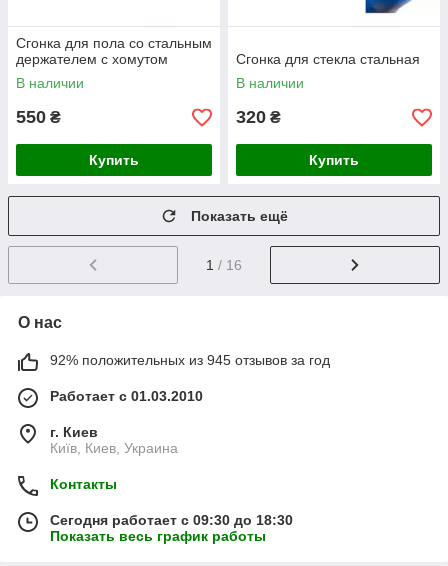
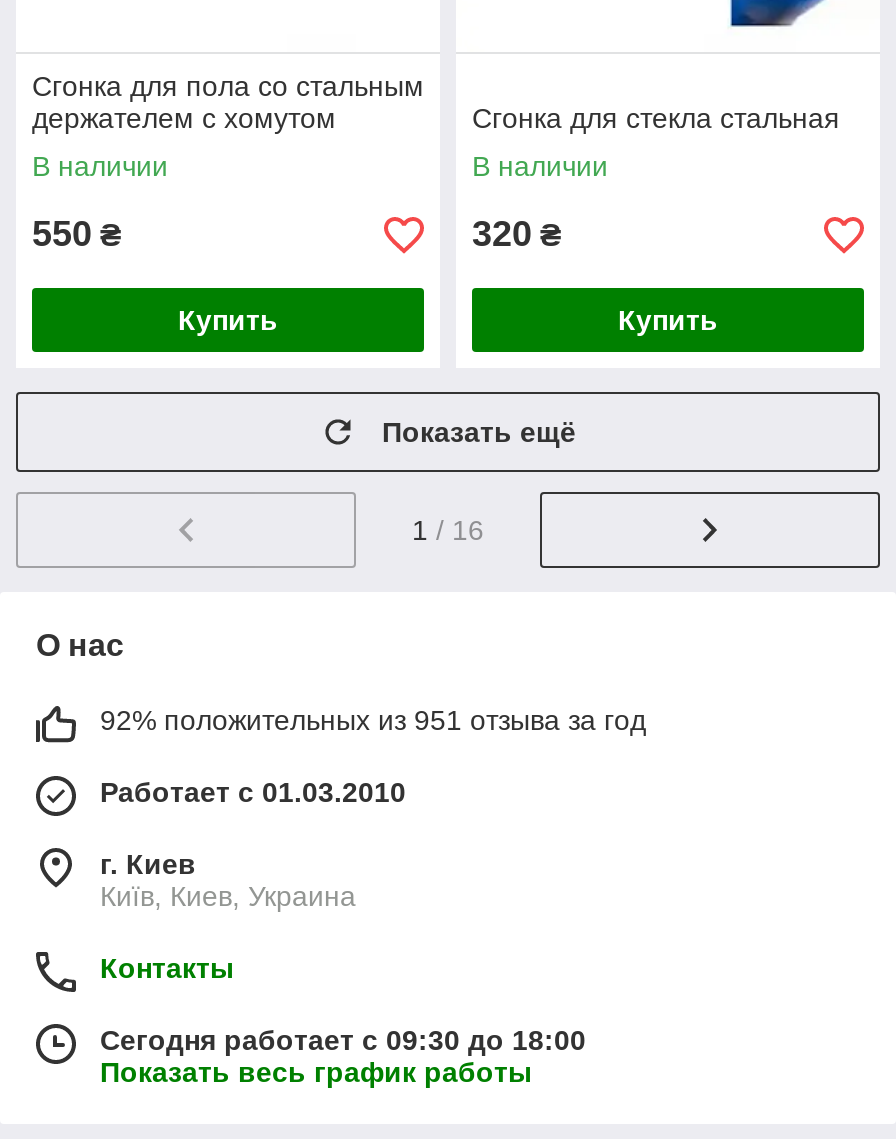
- 92% положительных из 945 отзывов за год
+ 92% положительных из 951 отзыва за год

- Сегодня работает с 09:30 до 18:30
+ Сегодня работает с 09:30 до 18:00
